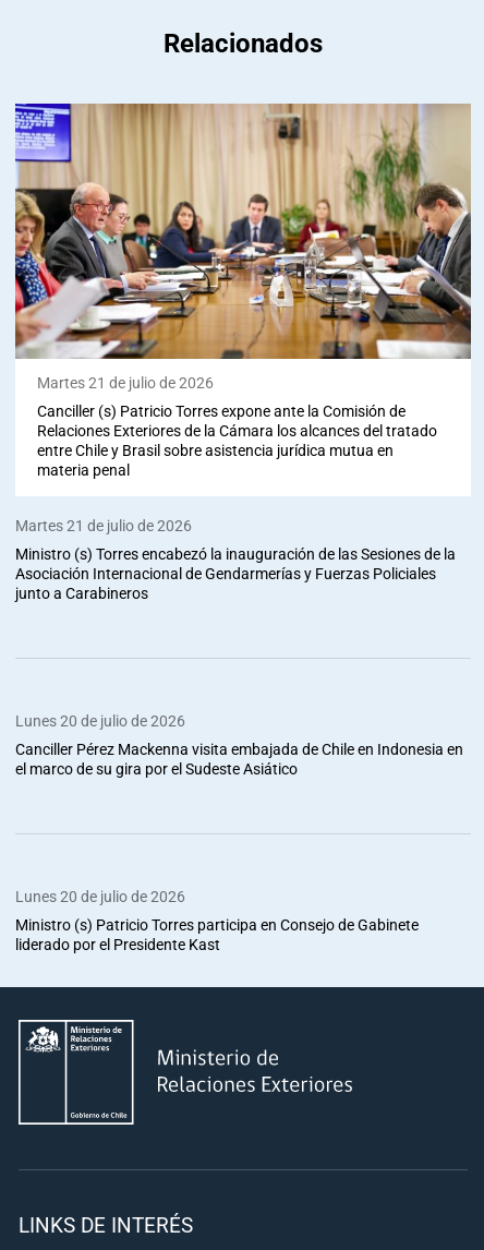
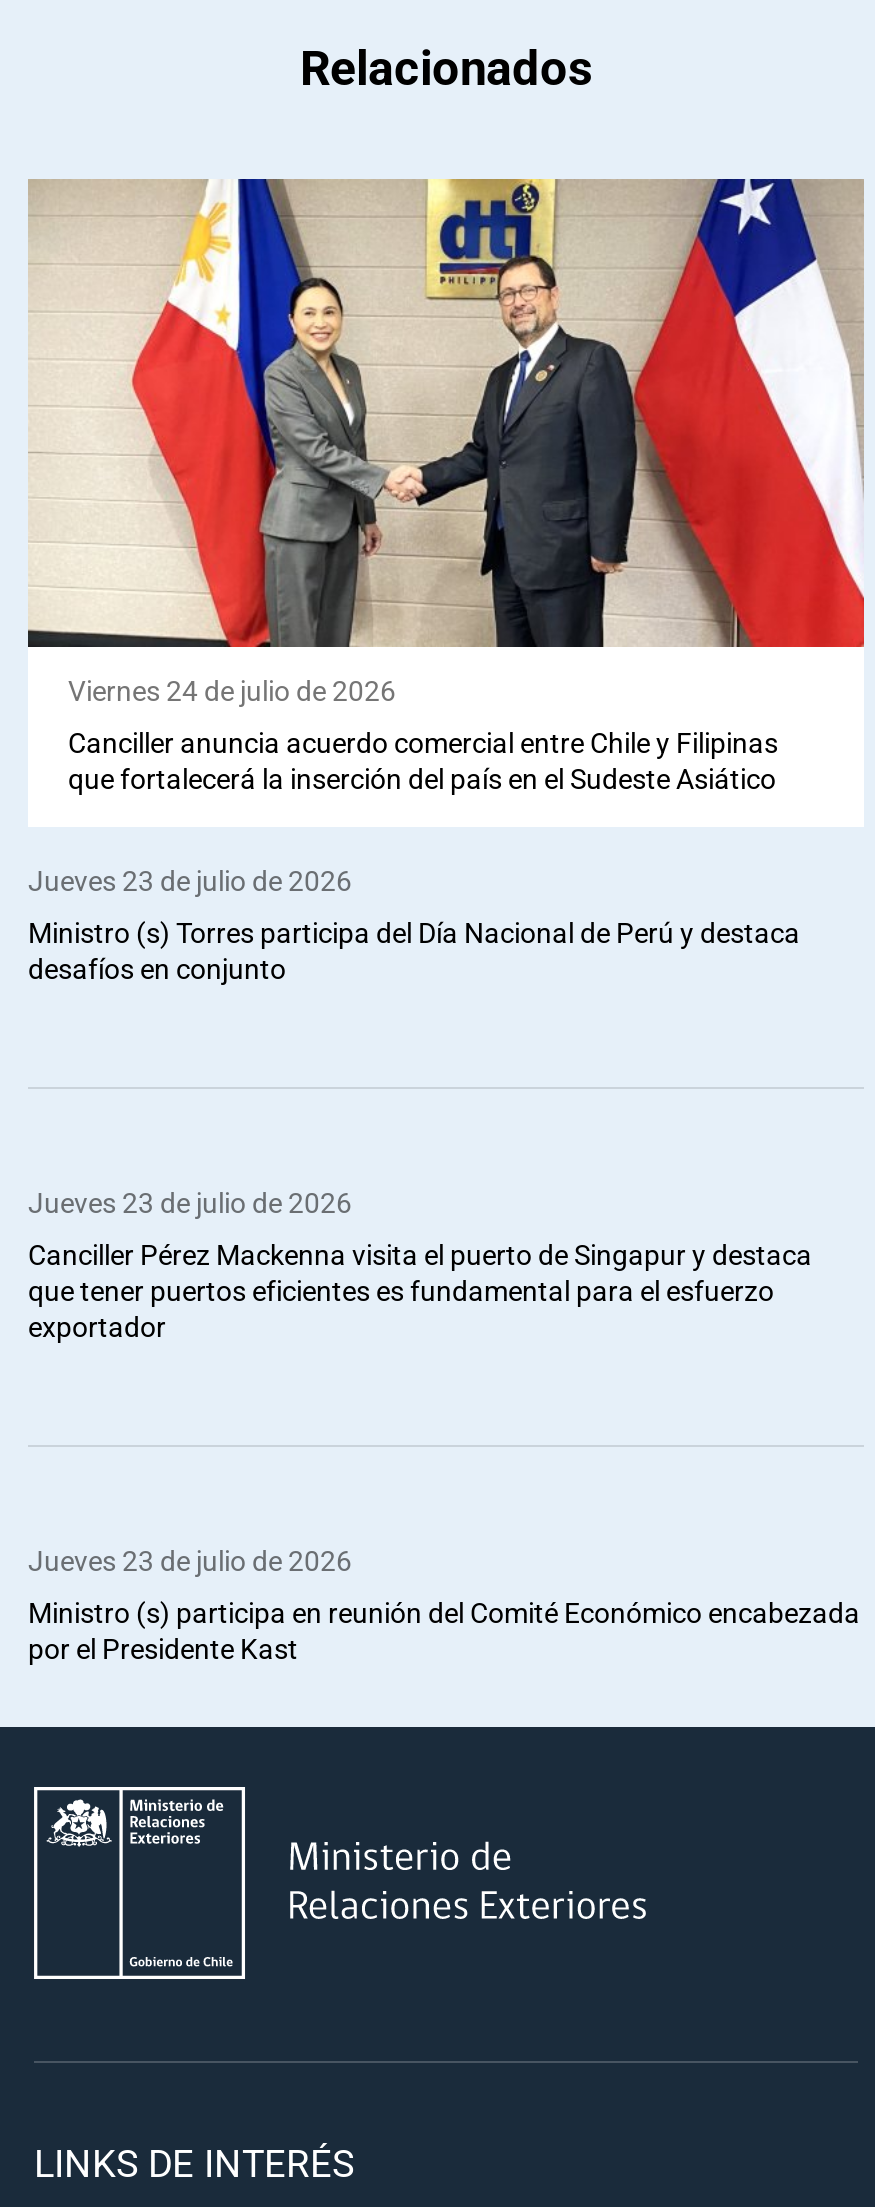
- [image]
- Martes 21 de julio de 2026
- Canciller (s) Patricio Torres expone ante la Comisión de
- Relaciones Exteriores de la Cámara los alcances del tratado
- entre Chile y Brasil sobre asistencia jurídica mutua en
- materia penal
+ [image]
+ Viernes 24 de julio de 2026
+ Canciller anuncia acuerdo comercial entre Chile y Filipinas
+ que fortalecerá la inserción del país en el Sudeste Asiático

- Martes 21 de julio de 2026
- Ministro (s) Torres encabezó la inauguración de las Sesiones de la
- Asociación Internacional de Gendarmerías y Fuerzas Policiales
- junto a Carabineros
+ Jueves 23 de julio de 2026
+ Ministro (s) Torres participa del Día Nacional de Perú y destaca
+ desafíos en conjunto

- Lunes 20 de julio de 2026
- Canciller Pérez Mackenna visita embajada de Chile en Indonesia en
- el marco de su gira por el Sudeste Asiático
+ Jueves 23 de julio de 2026
+ Canciller Pérez Mackenna visita el puerto de Singapur y destaca
+ que tener puertos eficientes es fundamental para el esfuerzo
+ exportador

- Lunes 20 de julio de 2026
- Ministro (s) Patricio Torres participa en Consejo de Gabinete
- liderado por el Presidente Kast
+ Jueves 23 de julio de 2026
+ Ministro (s) participa en reunión del Comité Económico encabezada
+ por el Presidente Kast
